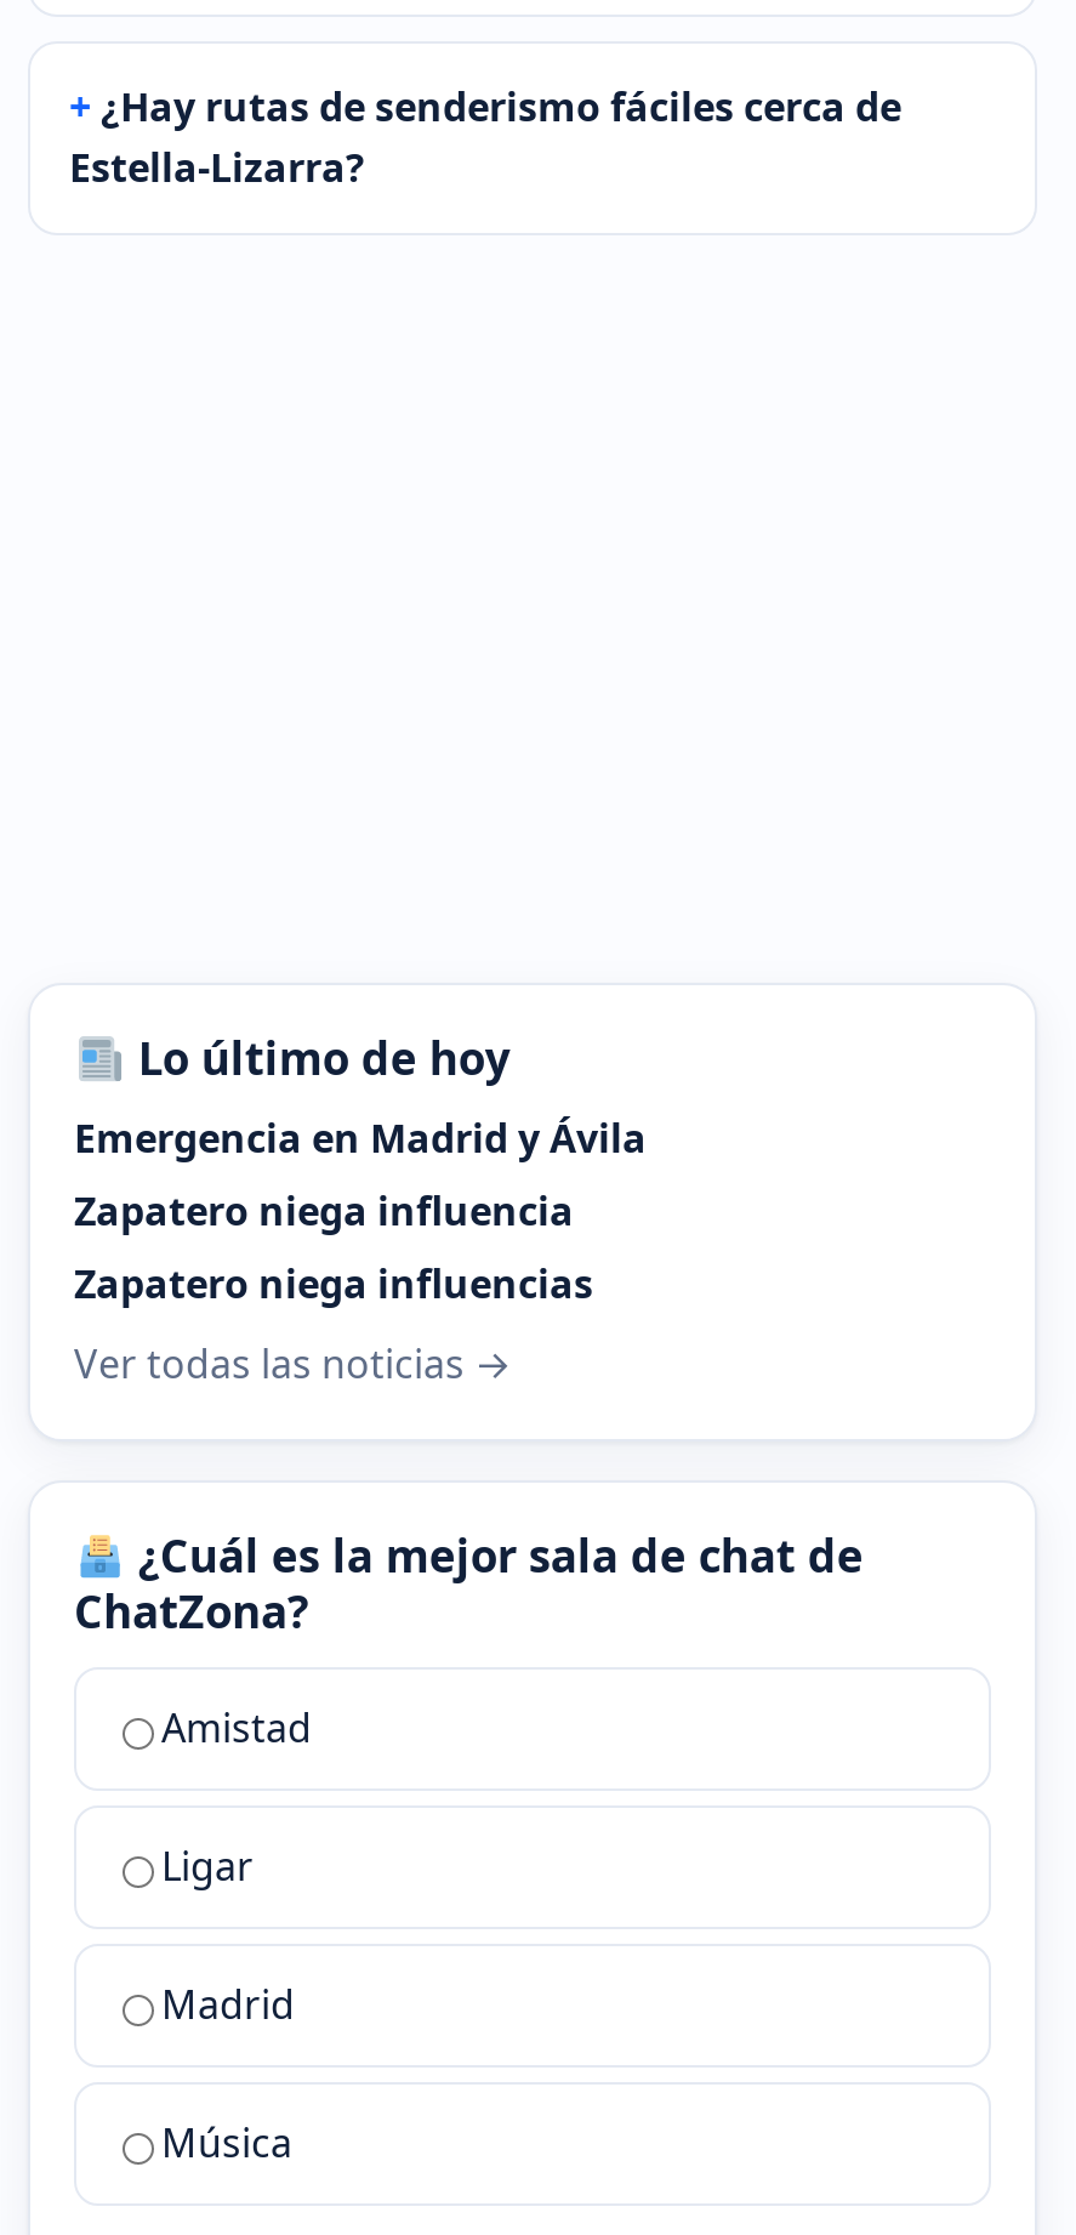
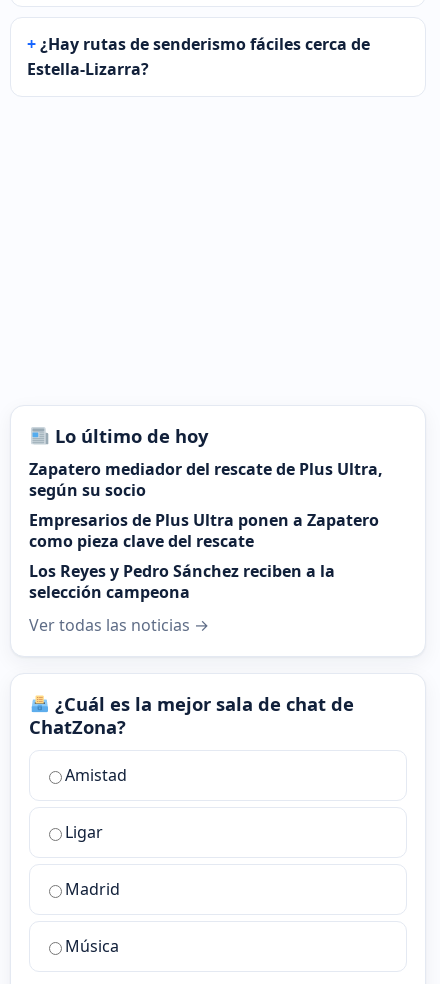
- Emergencia en Madrid y Ávila
- Zapatero niega influencia
- Zapatero niega influencias
+ Zapatero mediador del rescate de Plus Ultra,
+ según su socio
+ Empresarios de Plus Ultra ponen a Zapatero
+ como pieza clave del rescate
+ Los Reyes y Pedro Sánchez reciben a la
+ selección campeona
